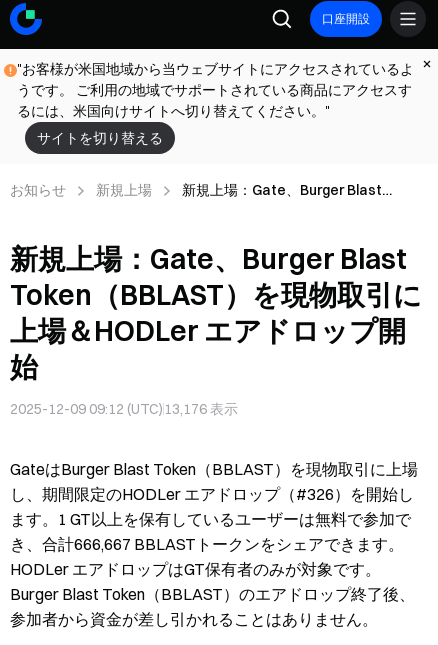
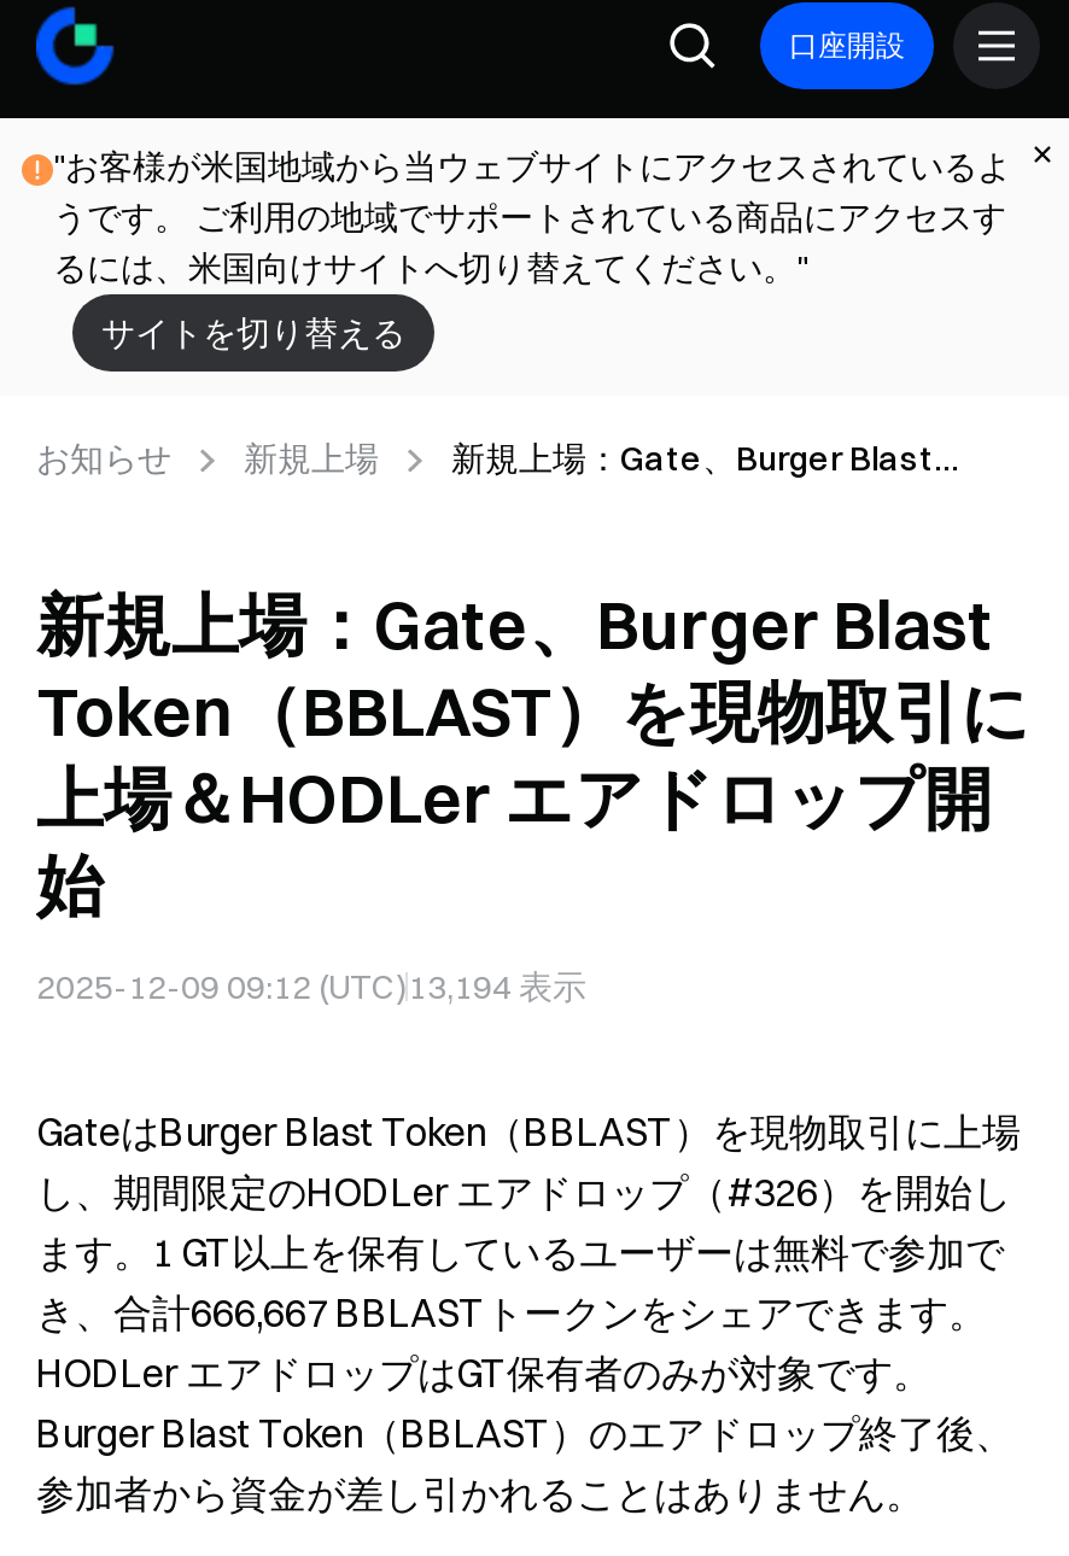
- 2025-12-09 09:12 (UTC)13,176表示
+ 2025-12-09 09:12 (UTC)13,194表示
